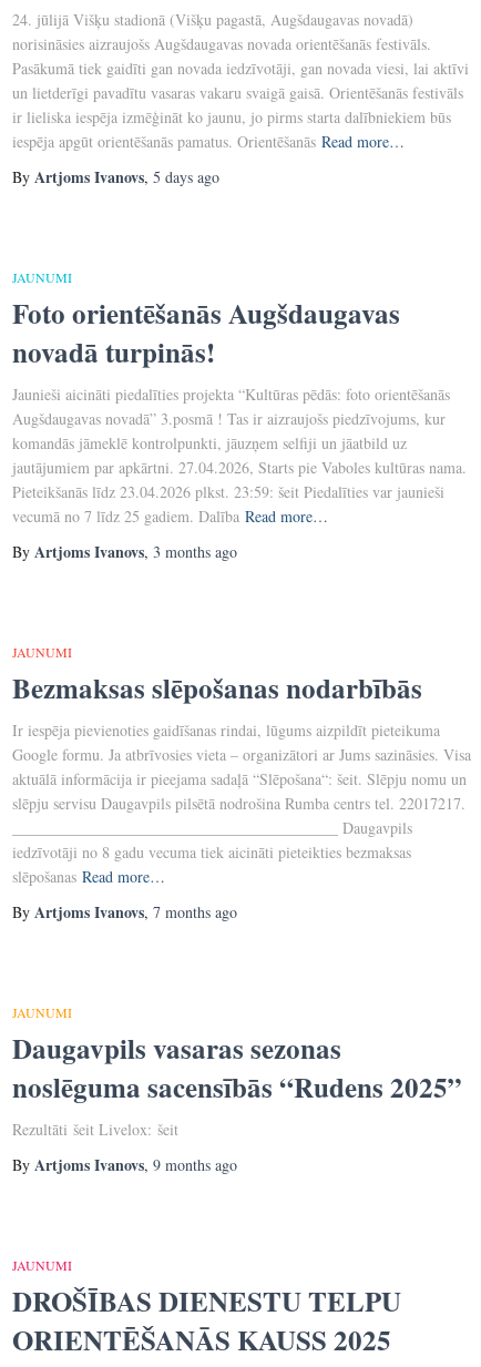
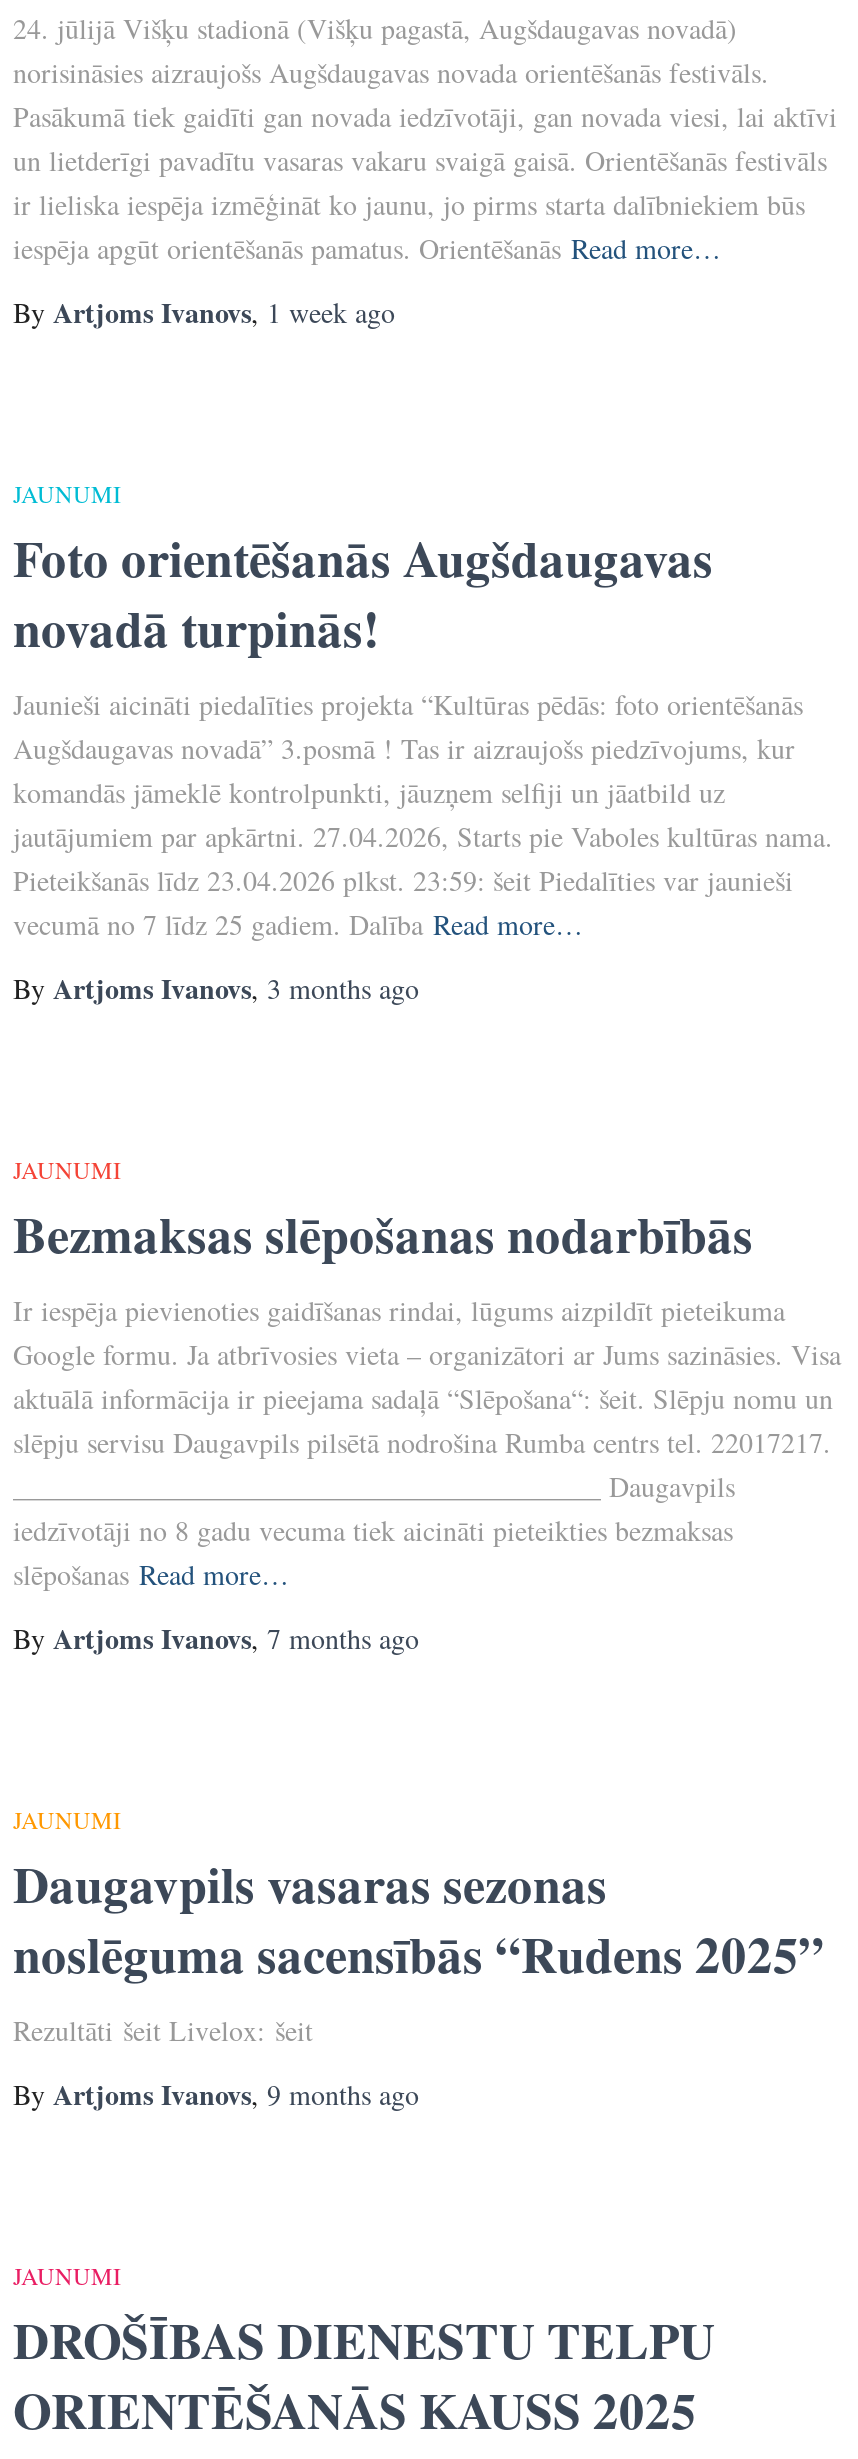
- By Artjoms Ivanovs, 5 days ago
+ By Artjoms Ivanovs, 1 week ago
